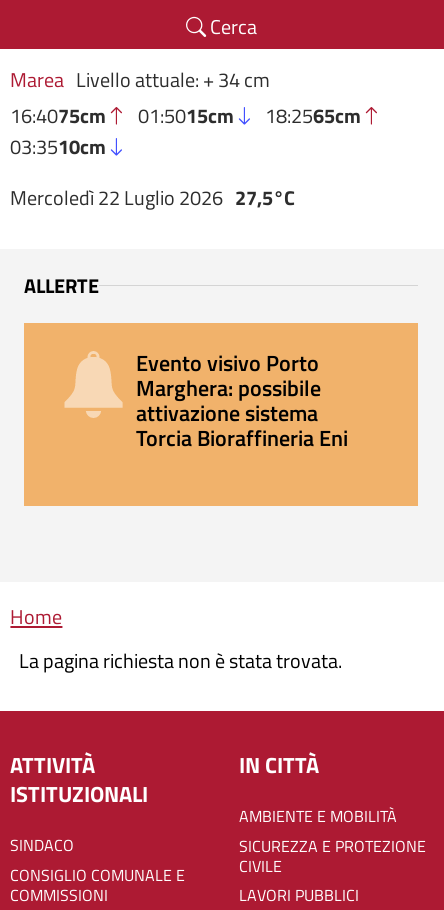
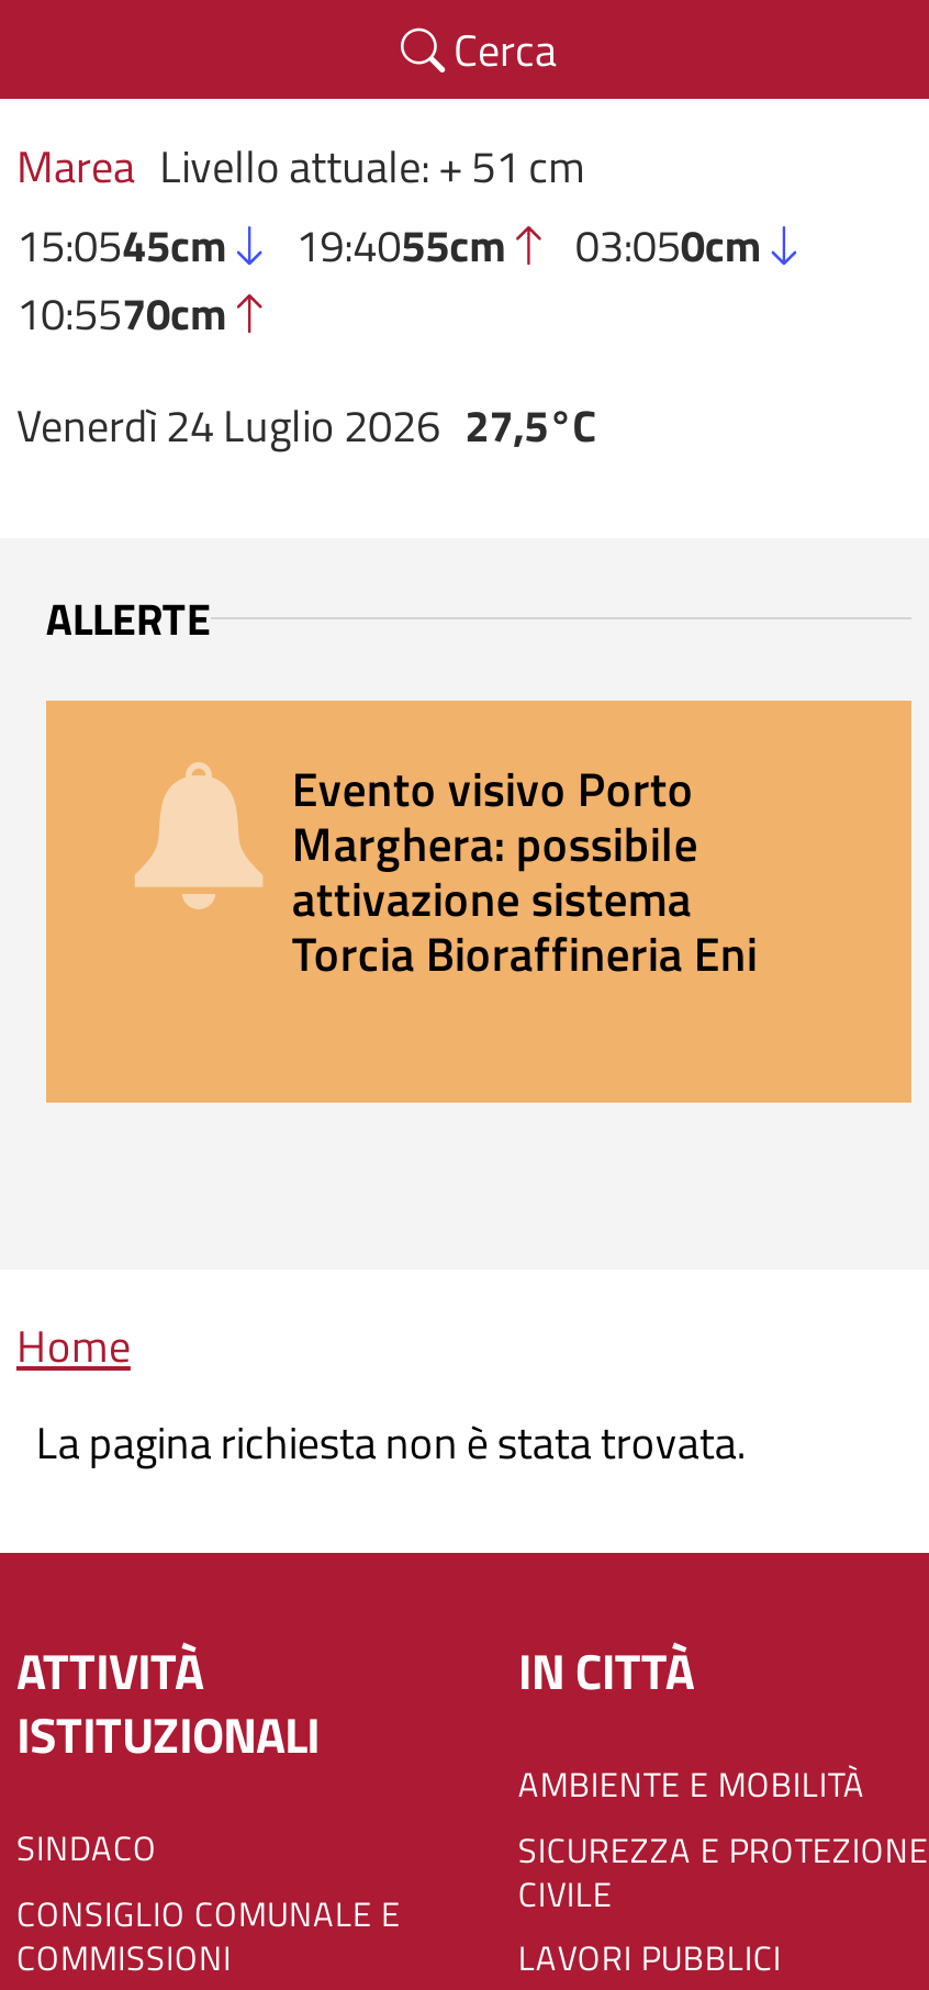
- Marea Livello attuale: + 34 cm
- 16:4075cm
- 01:5015cm
- 18:2565cm
- 03:3510cm
+ Marea Livello attuale: + 51 cm
+ 15:0545cm
+ 19:4055cm
+ 03:050cm
+ 10:5570cm

- Mercoledì 22 Luglio 2026 27,5°C
+ Venerdì 24 Luglio 2026 27,5°C
